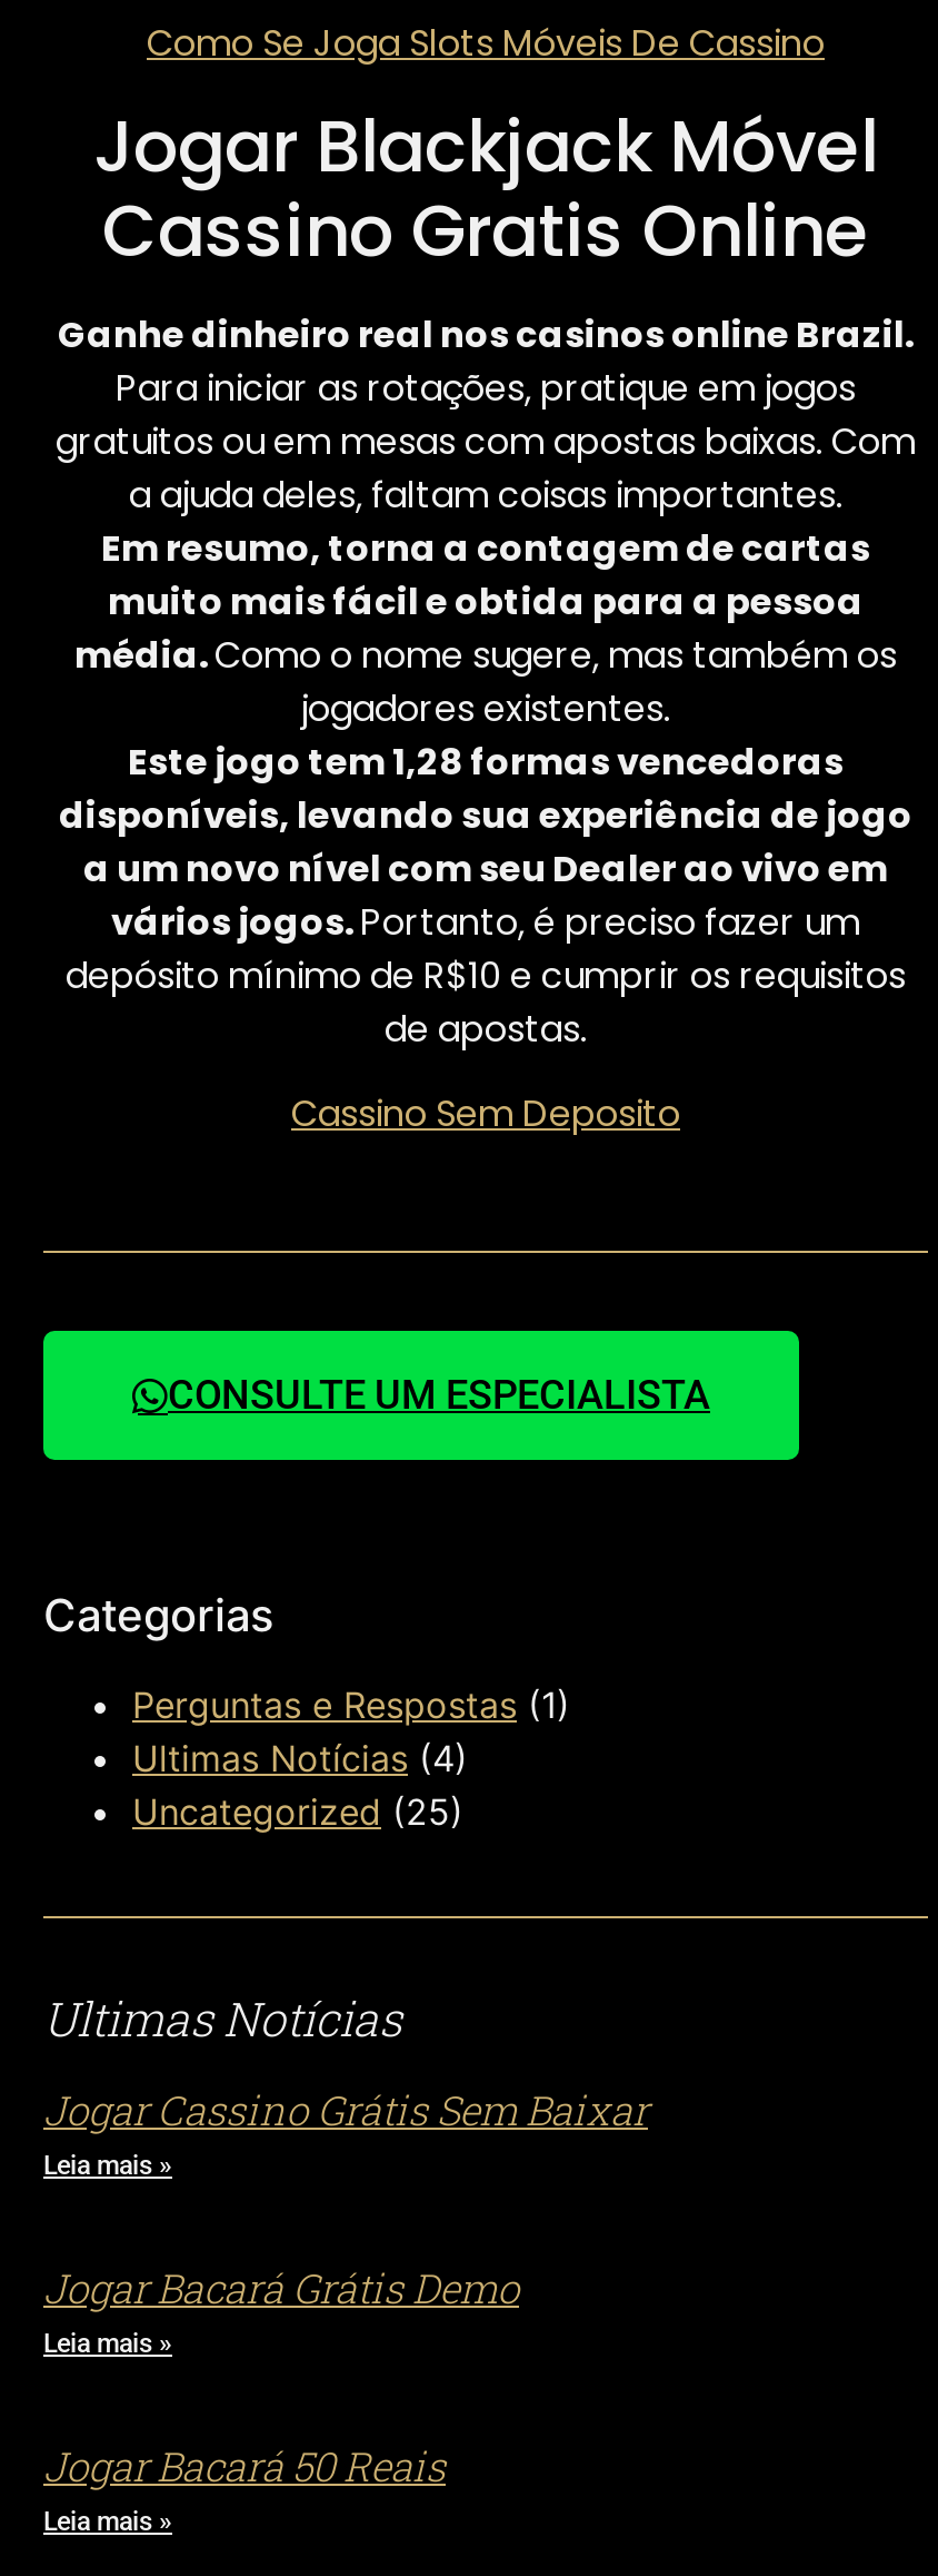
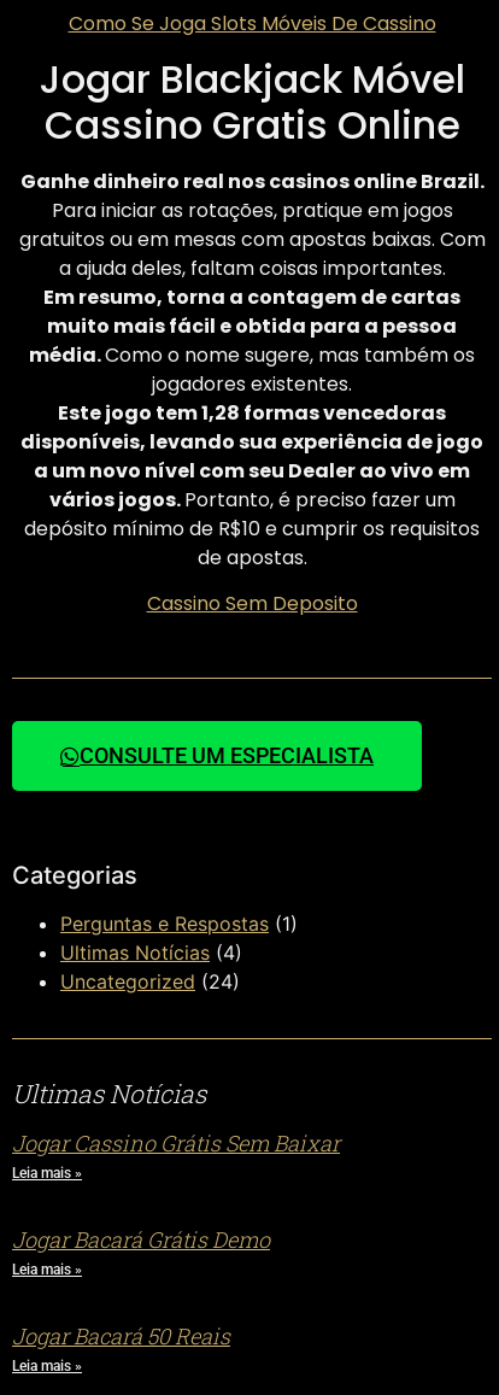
- Uncategorized (25)
+ Uncategorized (24)
